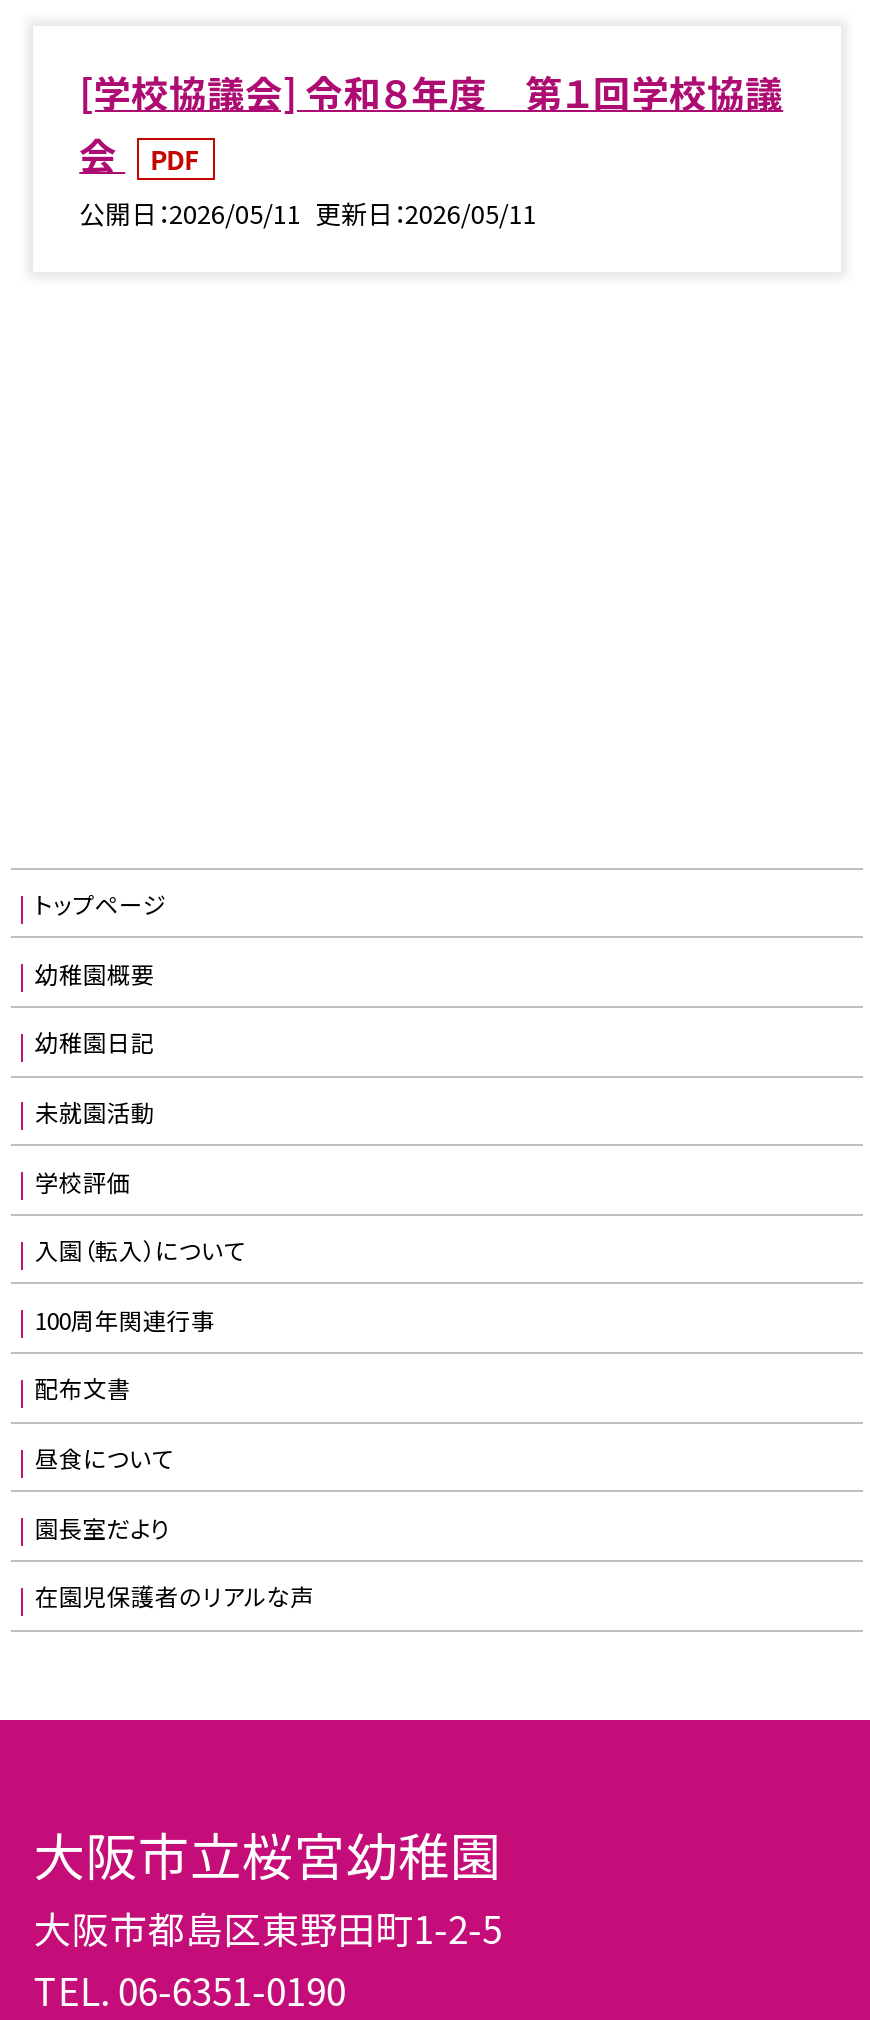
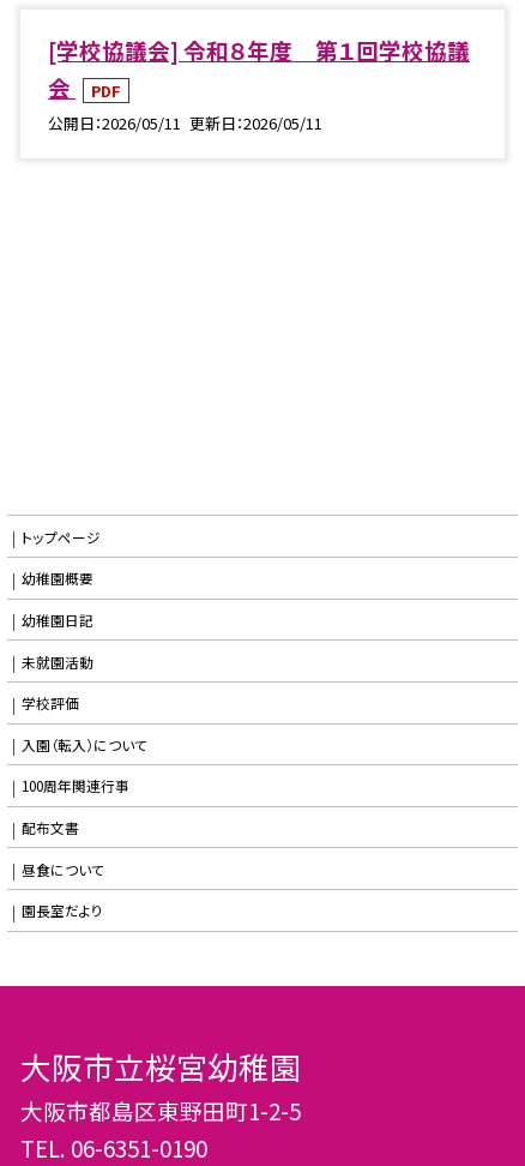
- 在園児保護者のリアルな声
